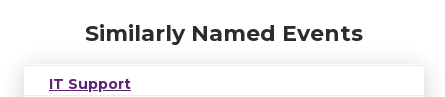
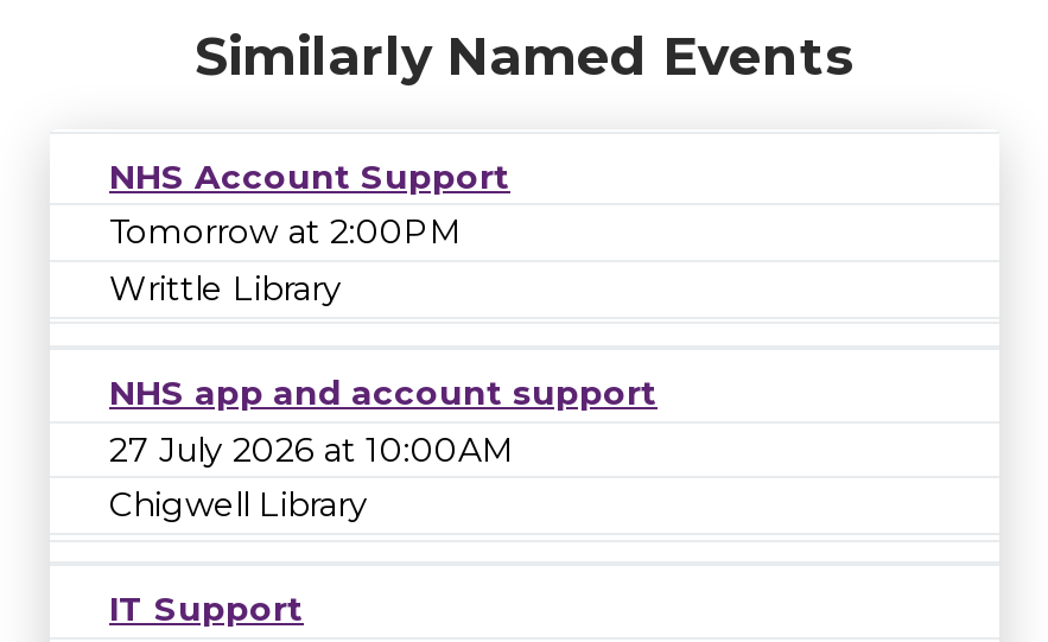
+ NHS Account Support
+ Tomorrow at 2:00PM
+ Writtle Library
+ NHS app and account support
+ 27 July 2026 at 10:00AM
+ Chigwell Library
